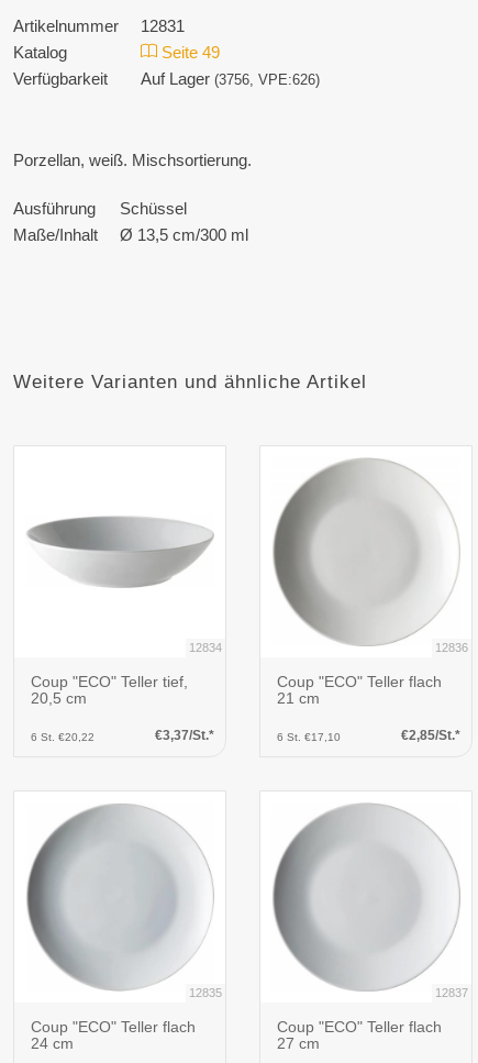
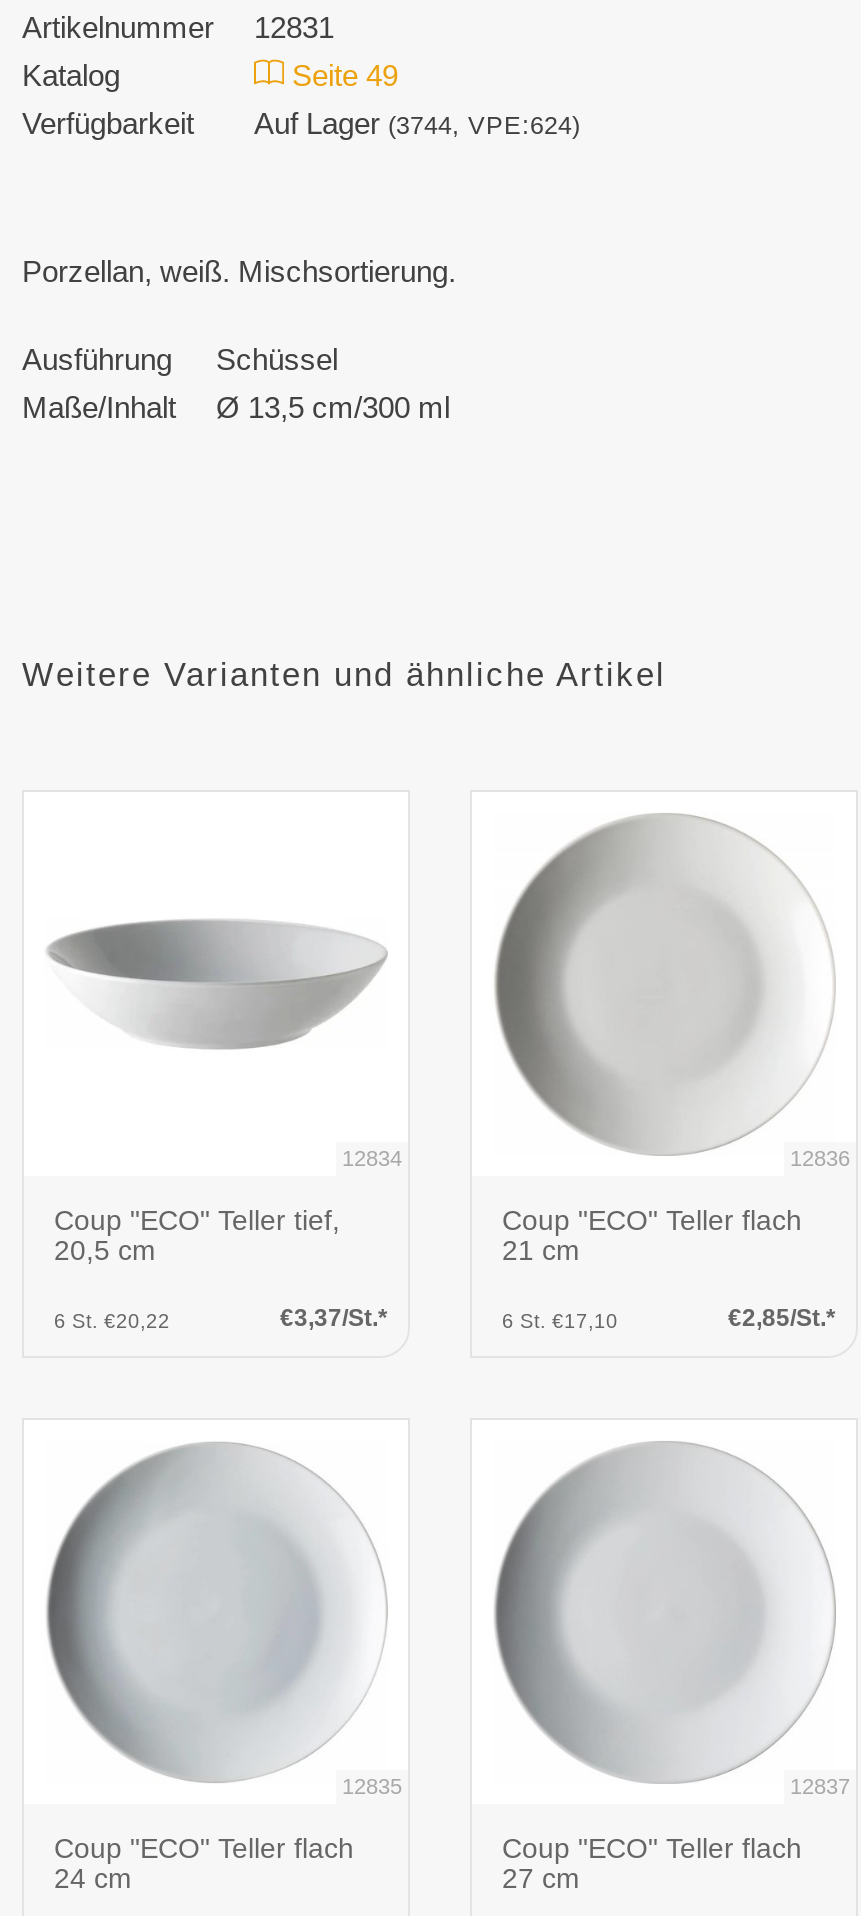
- Verfügbarkeit Auf Lager (3756, VPE:626)
+ Verfügbarkeit Auf Lager (3744, VPE:624)
